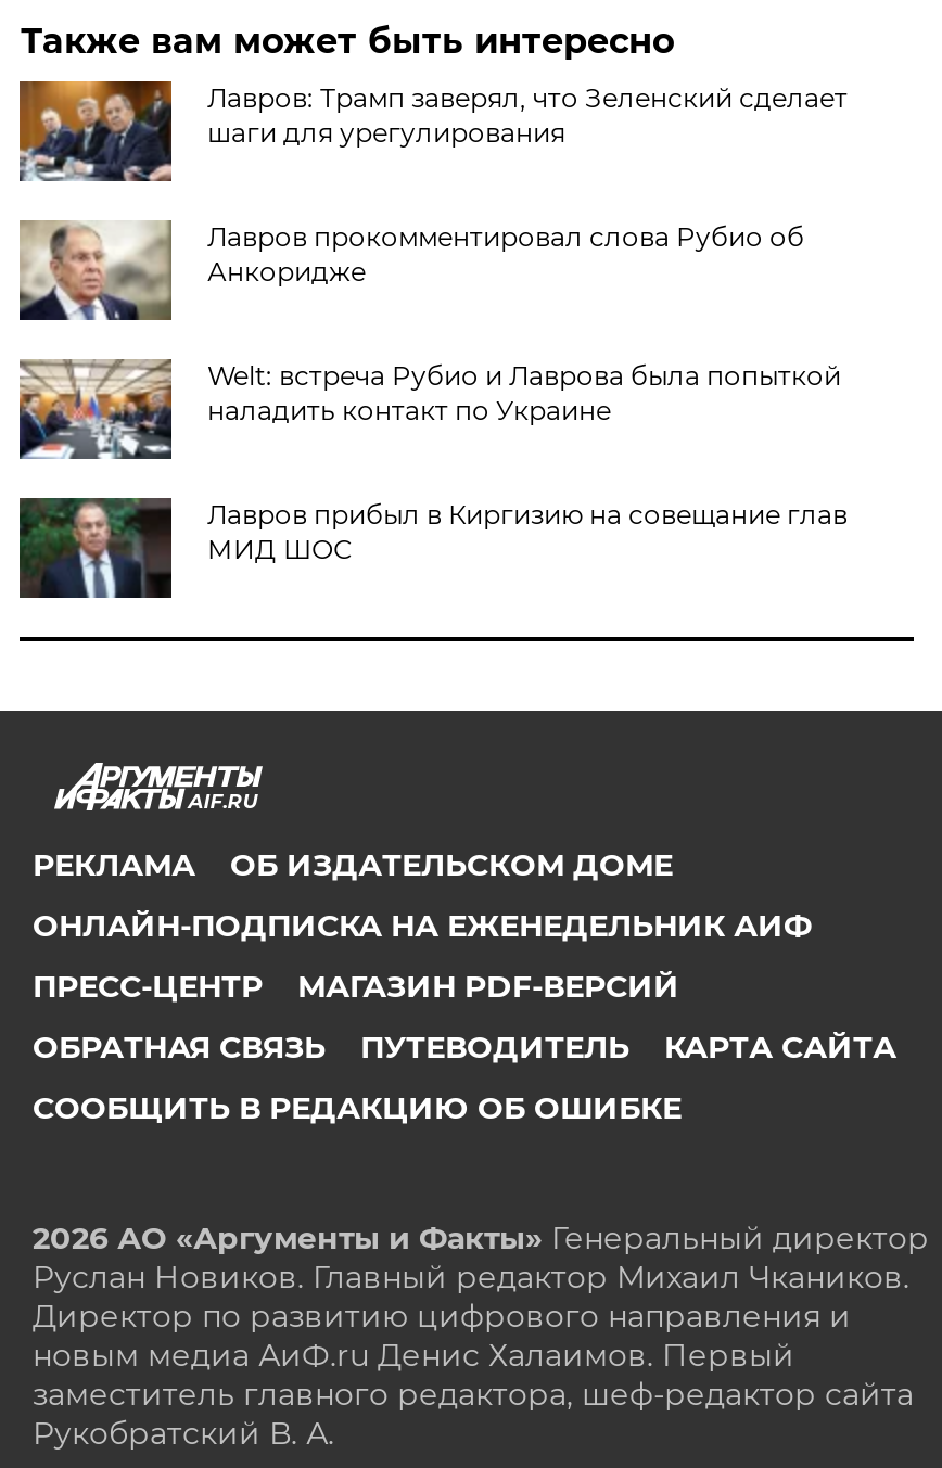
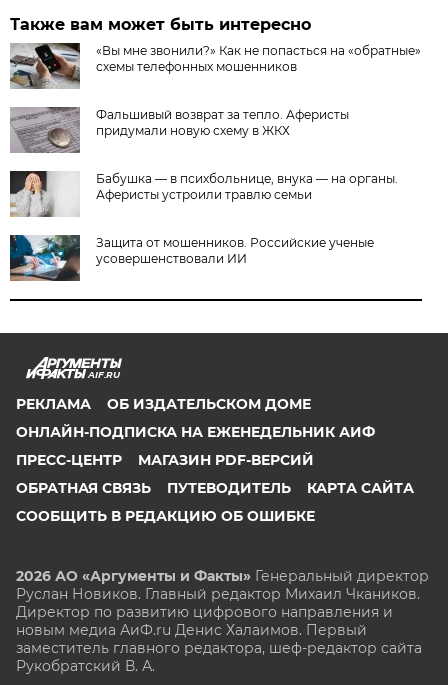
- [image]
- Лавров: Трамп заверял, что Зеленский сделает
- шаги для урегулирования
+ [image]
+ «Вы мне звонили?» Как не попасться на «обратные»
+ схемы телефонных мошенников

- [image]
- Лавров прокомментировал слова Рубио об
- Анкоридже
+ [image]
+ Фальшивый возврат за тепло. Аферисты
+ придумали новую схему в ЖКХ

- [image]
- Welt: встреча Рубио и Лаврова была попыткой
- наладить контакт по Украине
+ [image]
+ Бабушка — в психбольнице, внука — на органы.
+ Аферисты устроили травлю семьи

- [image]
- Лавров прибыл в Киргизию на совещание глав
- МИД ШОС
+ [image]
+ Защита от мошенников. Российские ученые
+ усовершенствовали ИИ
